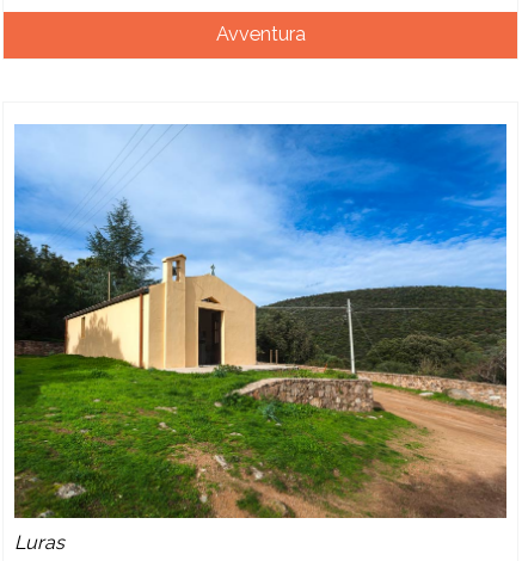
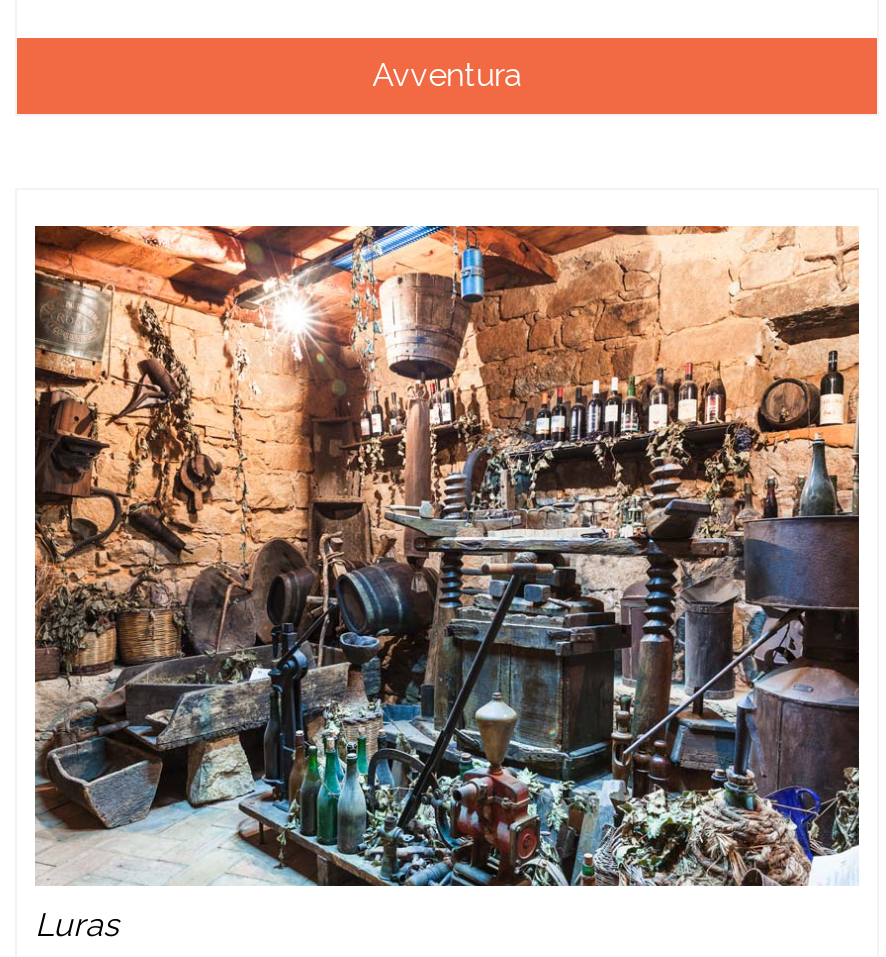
- [image]
+ [image]
